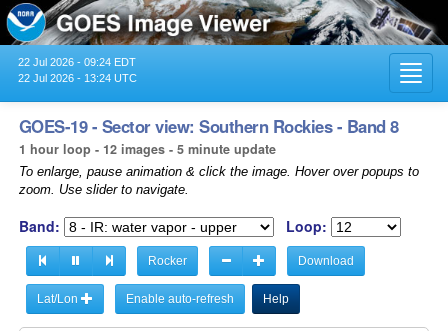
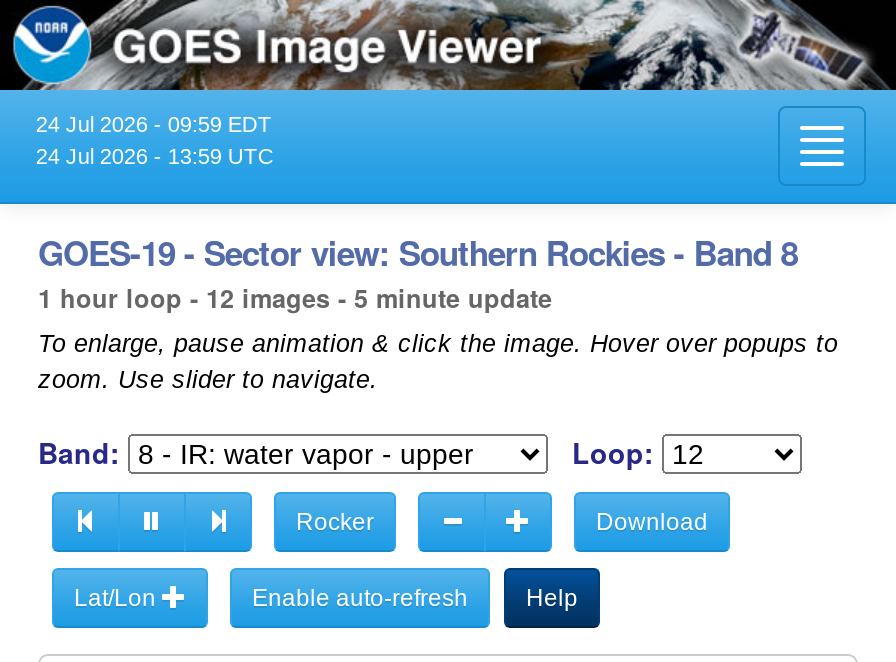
- 22 Jul 2026 - 09:24 EDT
+ 24 Jul 2026 - 09:59 EDT

- 22 Jul 2026 - 13:24 UTC
+ 24 Jul 2026 - 13:59 UTC
